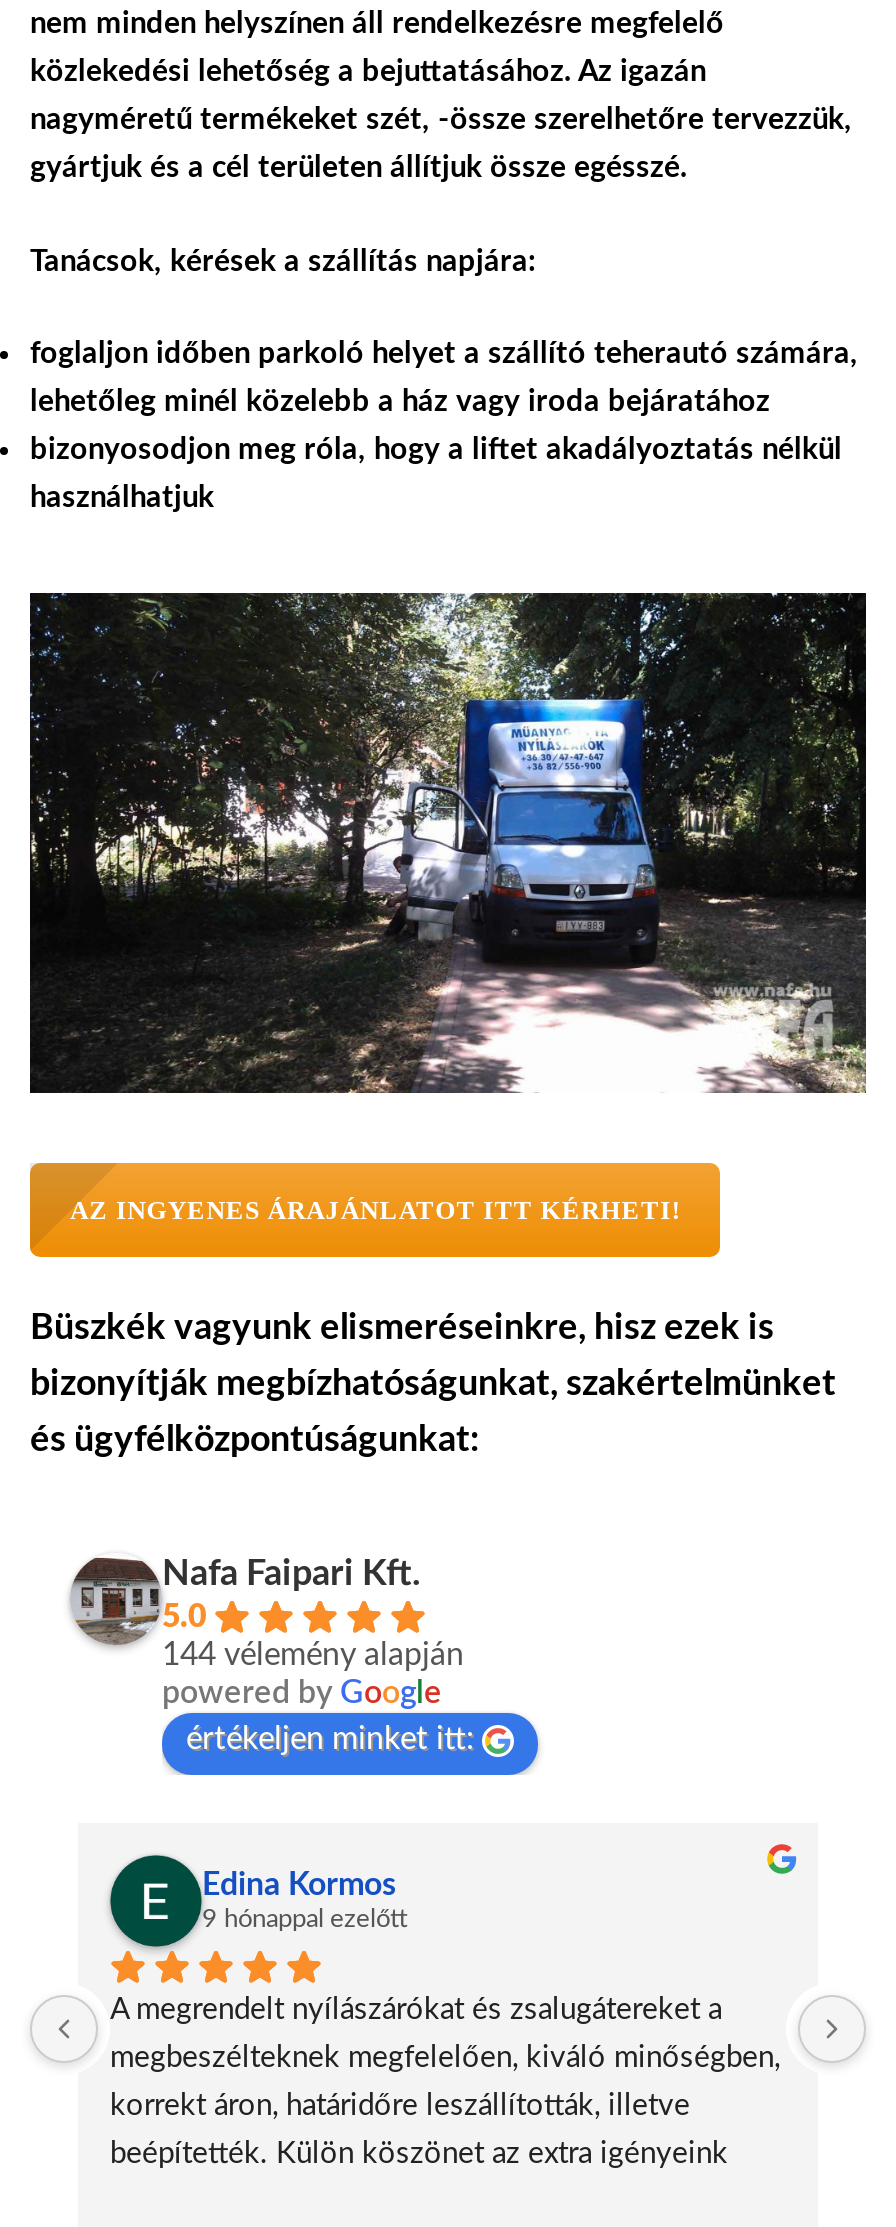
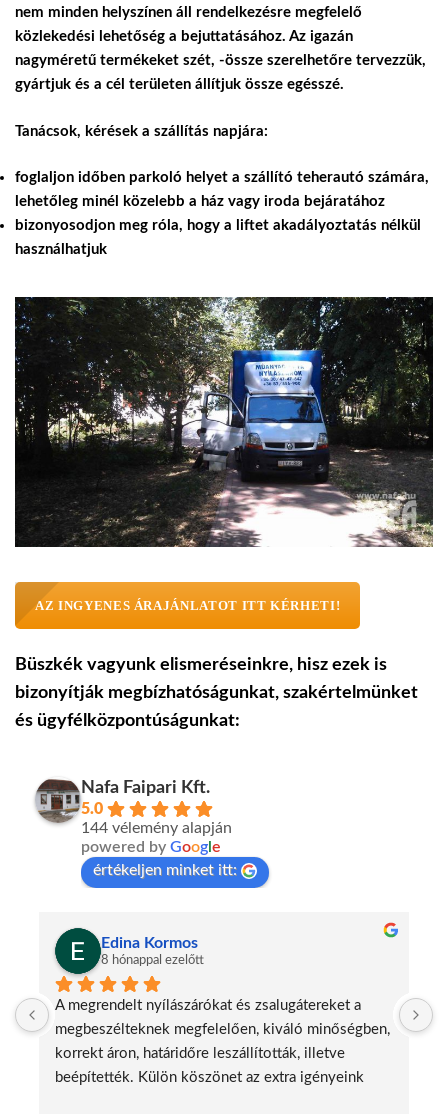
- 9 hónappal ezelőtt
+ 8 hónappal ezelőtt
